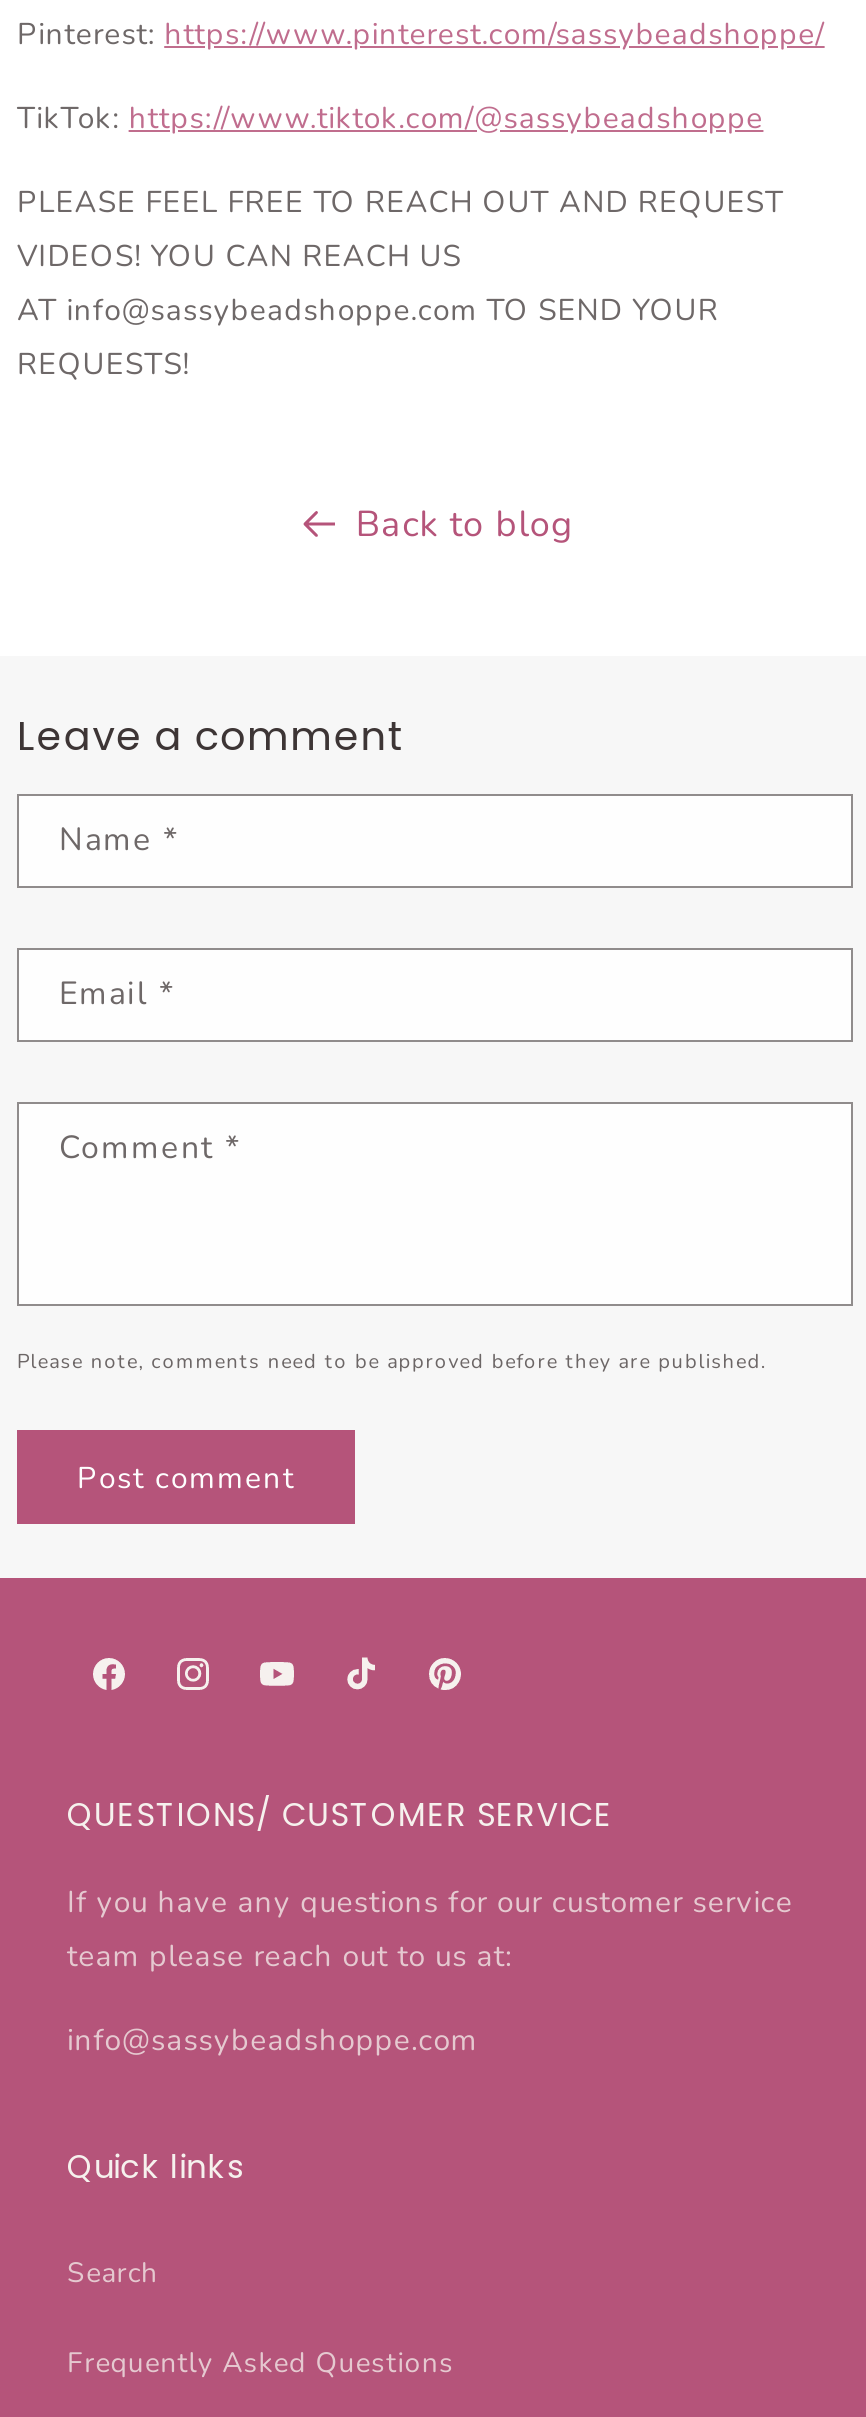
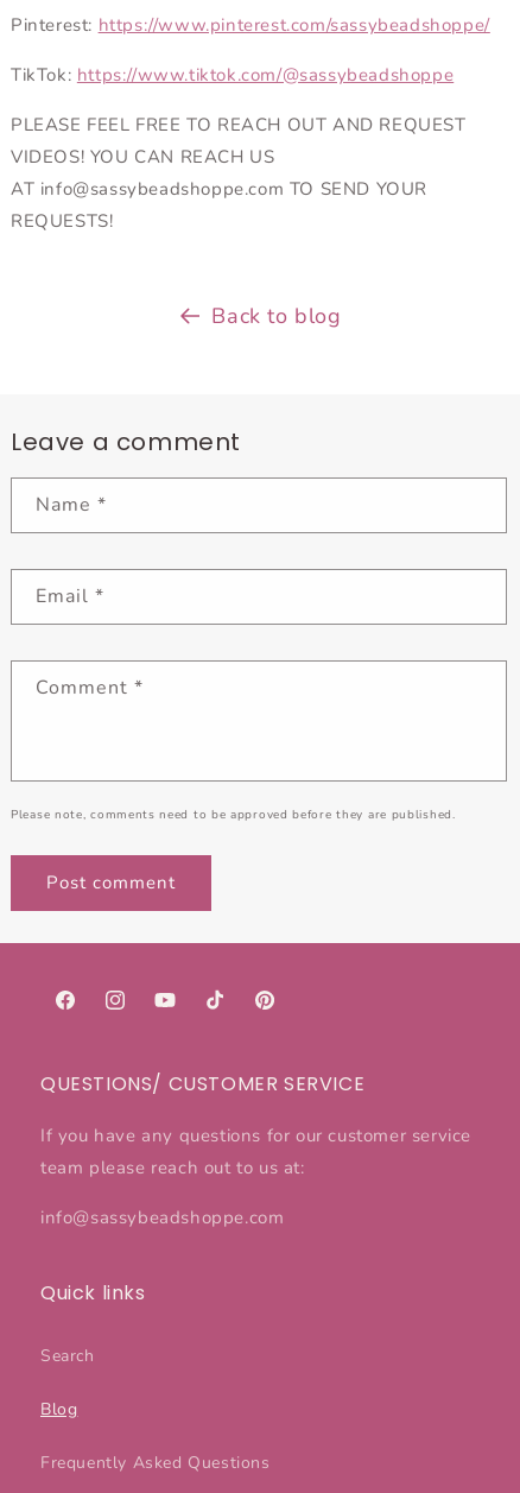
+ Blog
